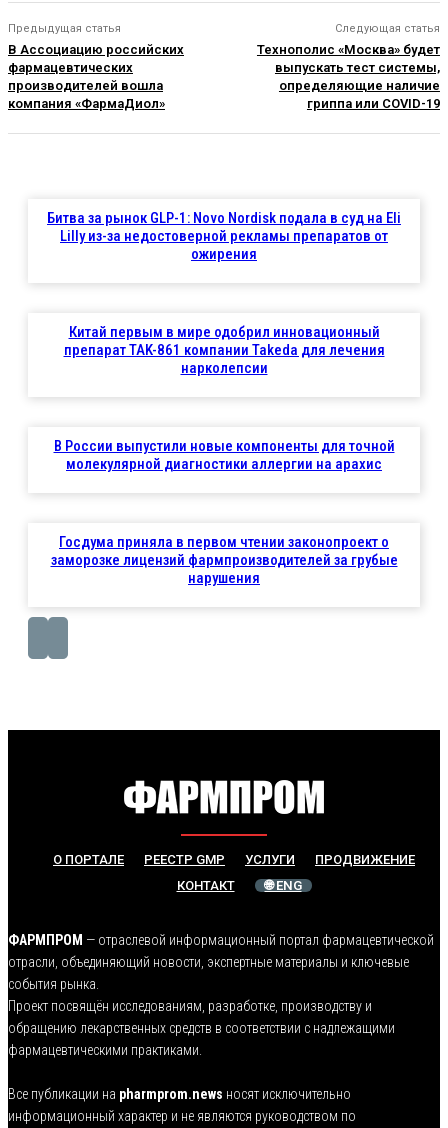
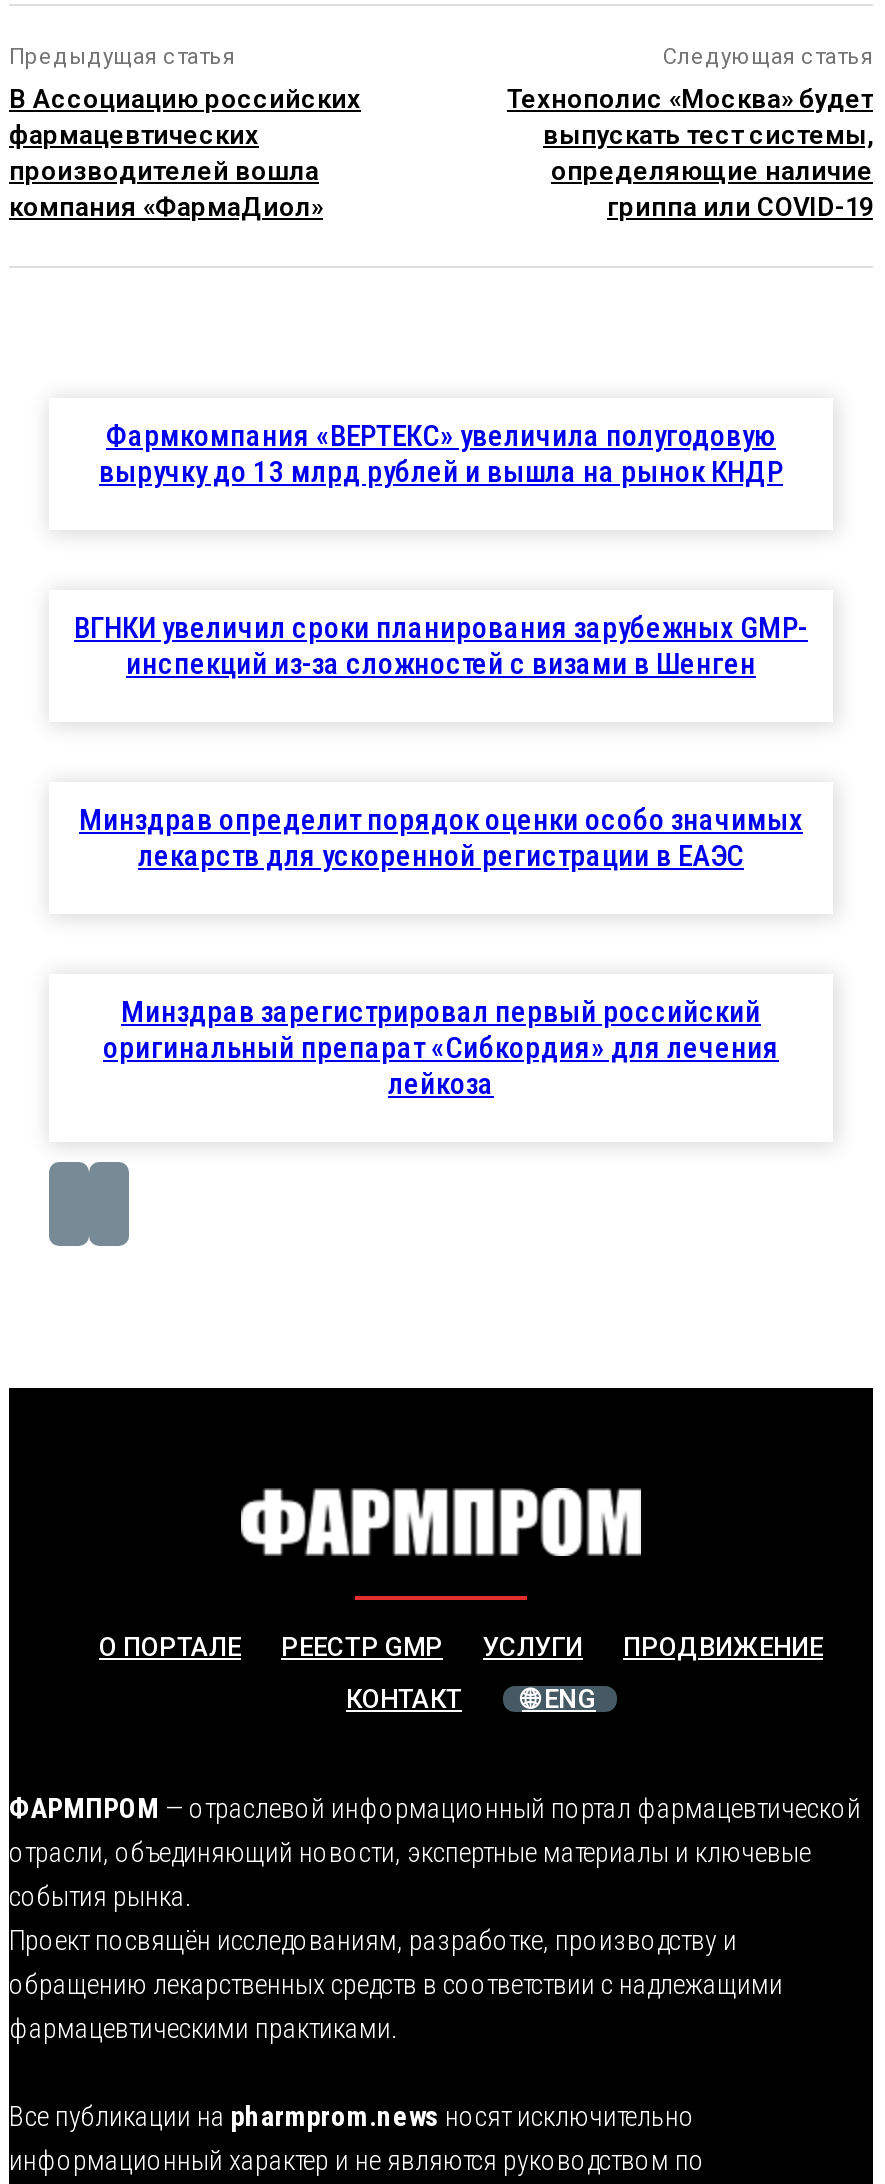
- Битва за рынок GLP-1: Novo Nordisk подала в суд на Eli
- Lilly из-за недостоверной рекламы препаратов от
- ожирения
+ Фармкомпания «ВЕРТЕКС» увеличила полугодовую
+ выручку до 13 млрд рублей и вышла на рынок КНДР

- Китай первым в мире одобрил инновационный
- препарат TAK-861 компании Takeda для лечения
- нарколепсии
+ ВГНКИ увеличил сроки планирования зарубежных GMP-
+ инспекций из-за сложностей с визами в Шенген

- В России выпустили новые компоненты для точной
- молекулярной диагностики аллергии на арахис
+ Минздрав определит порядок оценки особо значимых
+ лекарств для ускоренной регистрации в ЕАЭС

- Госдума приняла в первом чтении законопроект о
- заморозке лицензий фармпроизводителей за грубые
- нарушения
+ Минздрав зарегистрировал первый российский
+ оригинальный препарат «Сибкордия» для лечения
+ лейкоза
